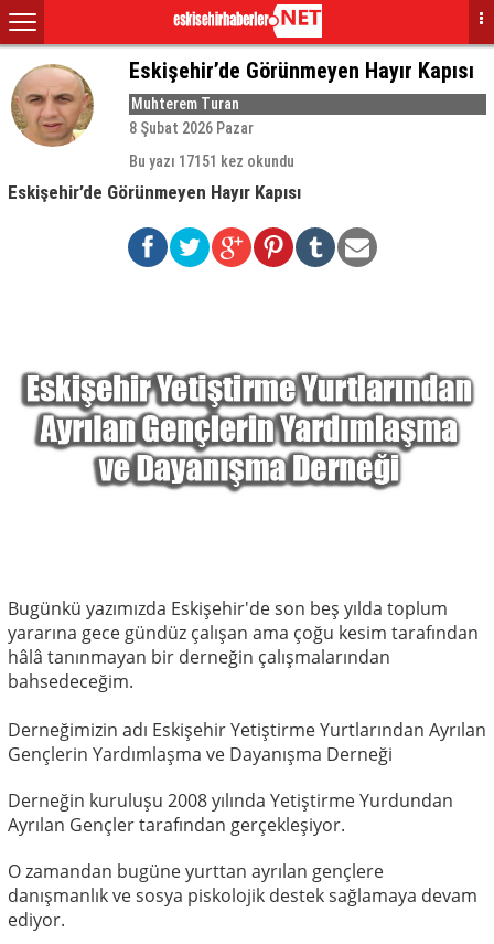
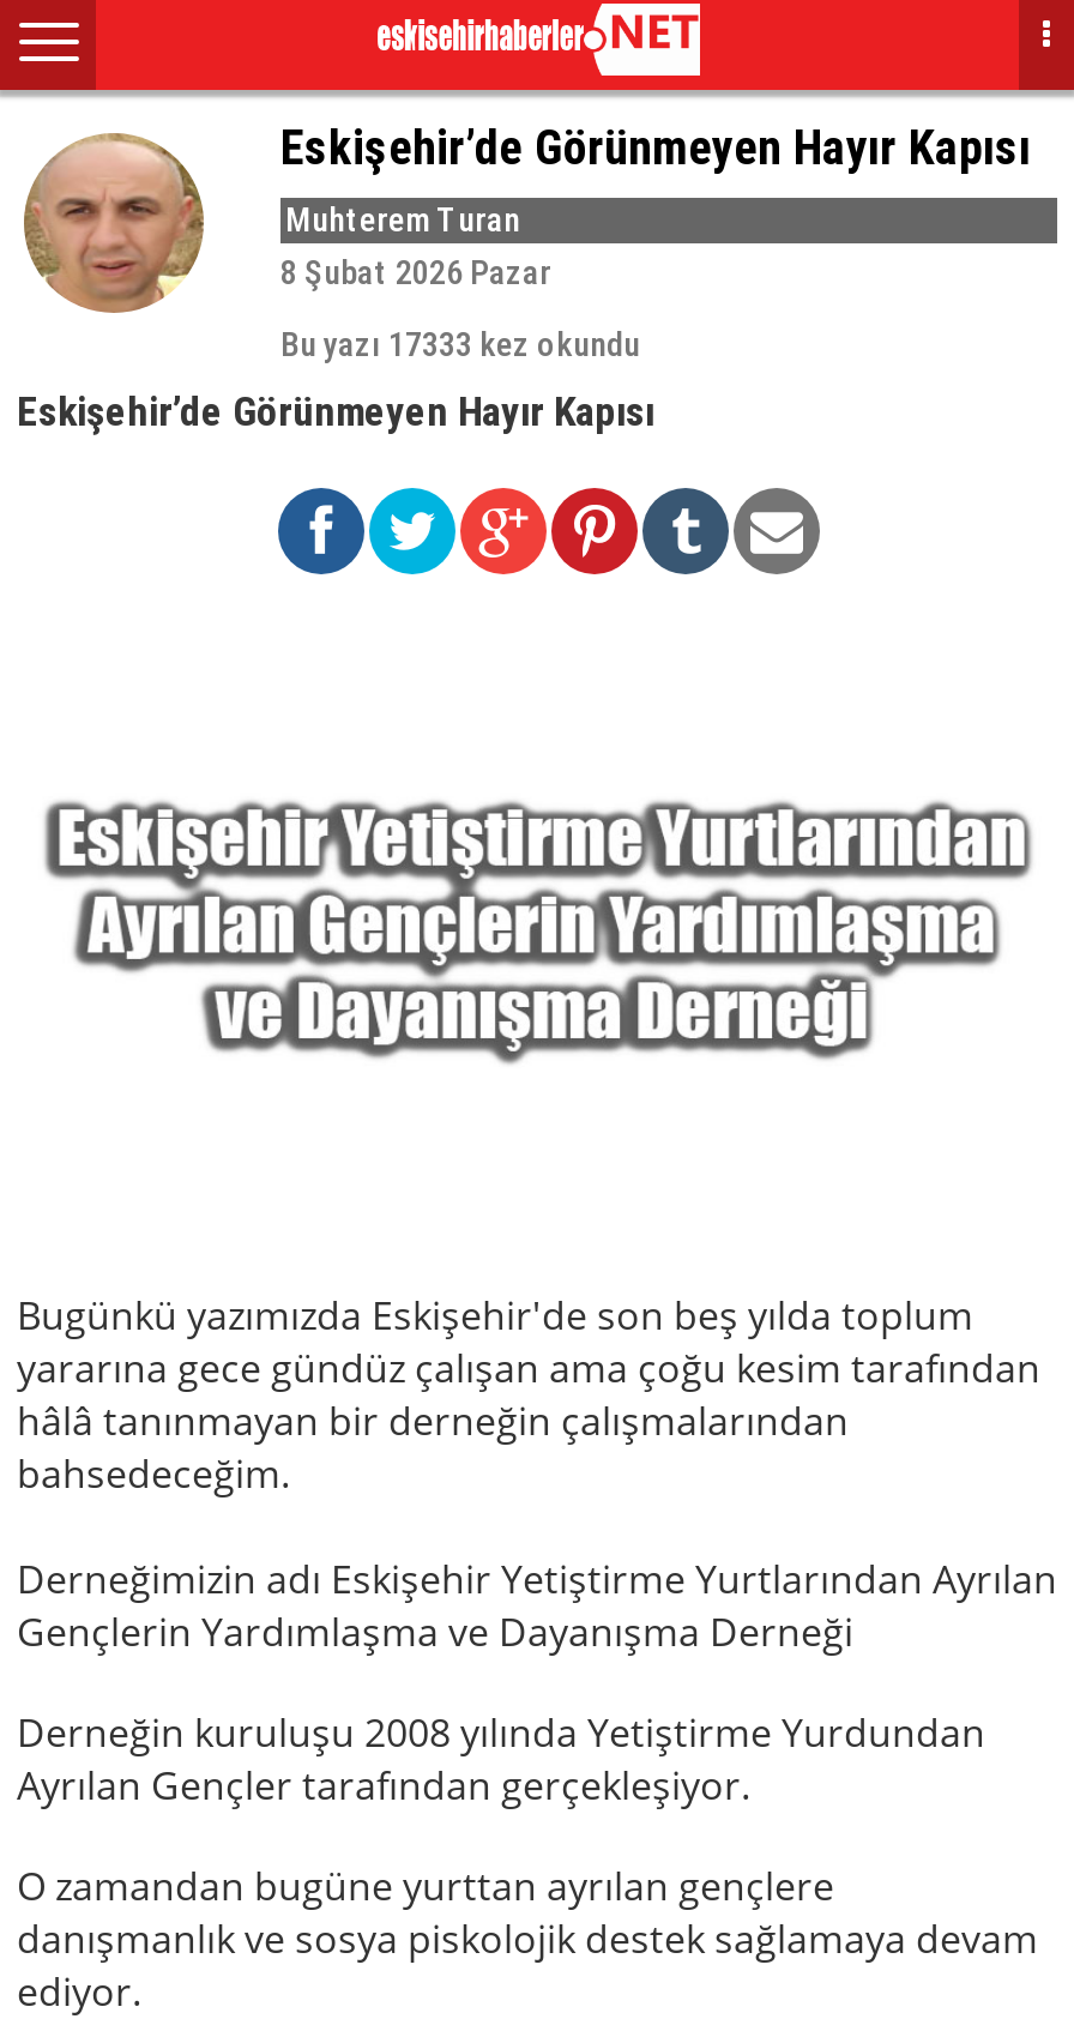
- Bu yazı 17151 kez okundu
+ Bu yazı 17333 kez okundu
